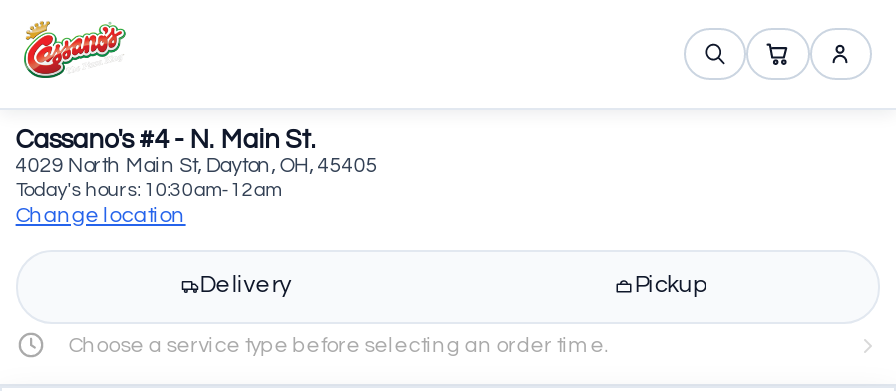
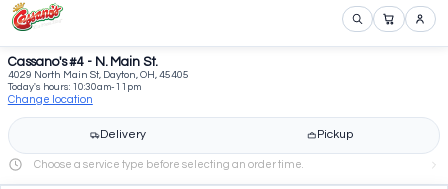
- Today's hours: 10:30am-12am
+ Today's hours: 10:30am-11pm
